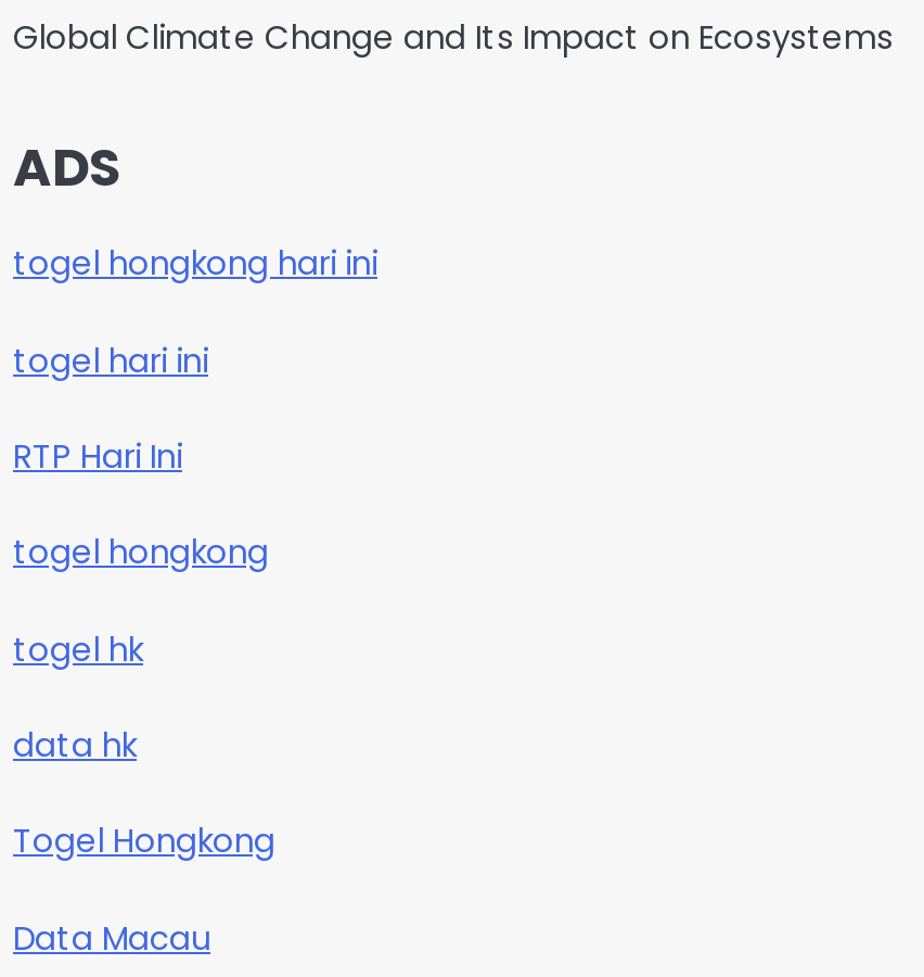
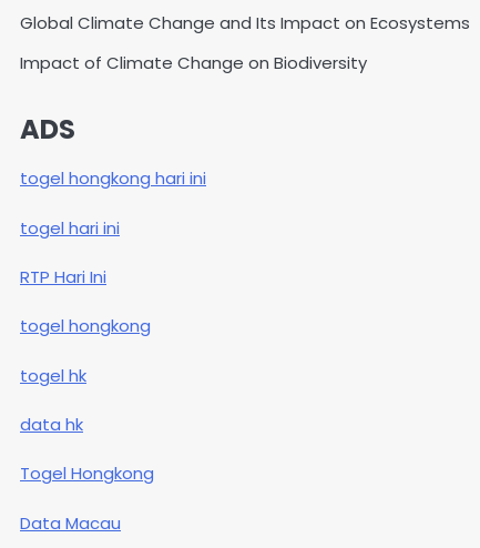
+ Impact of Climate Change on Biodiversity
